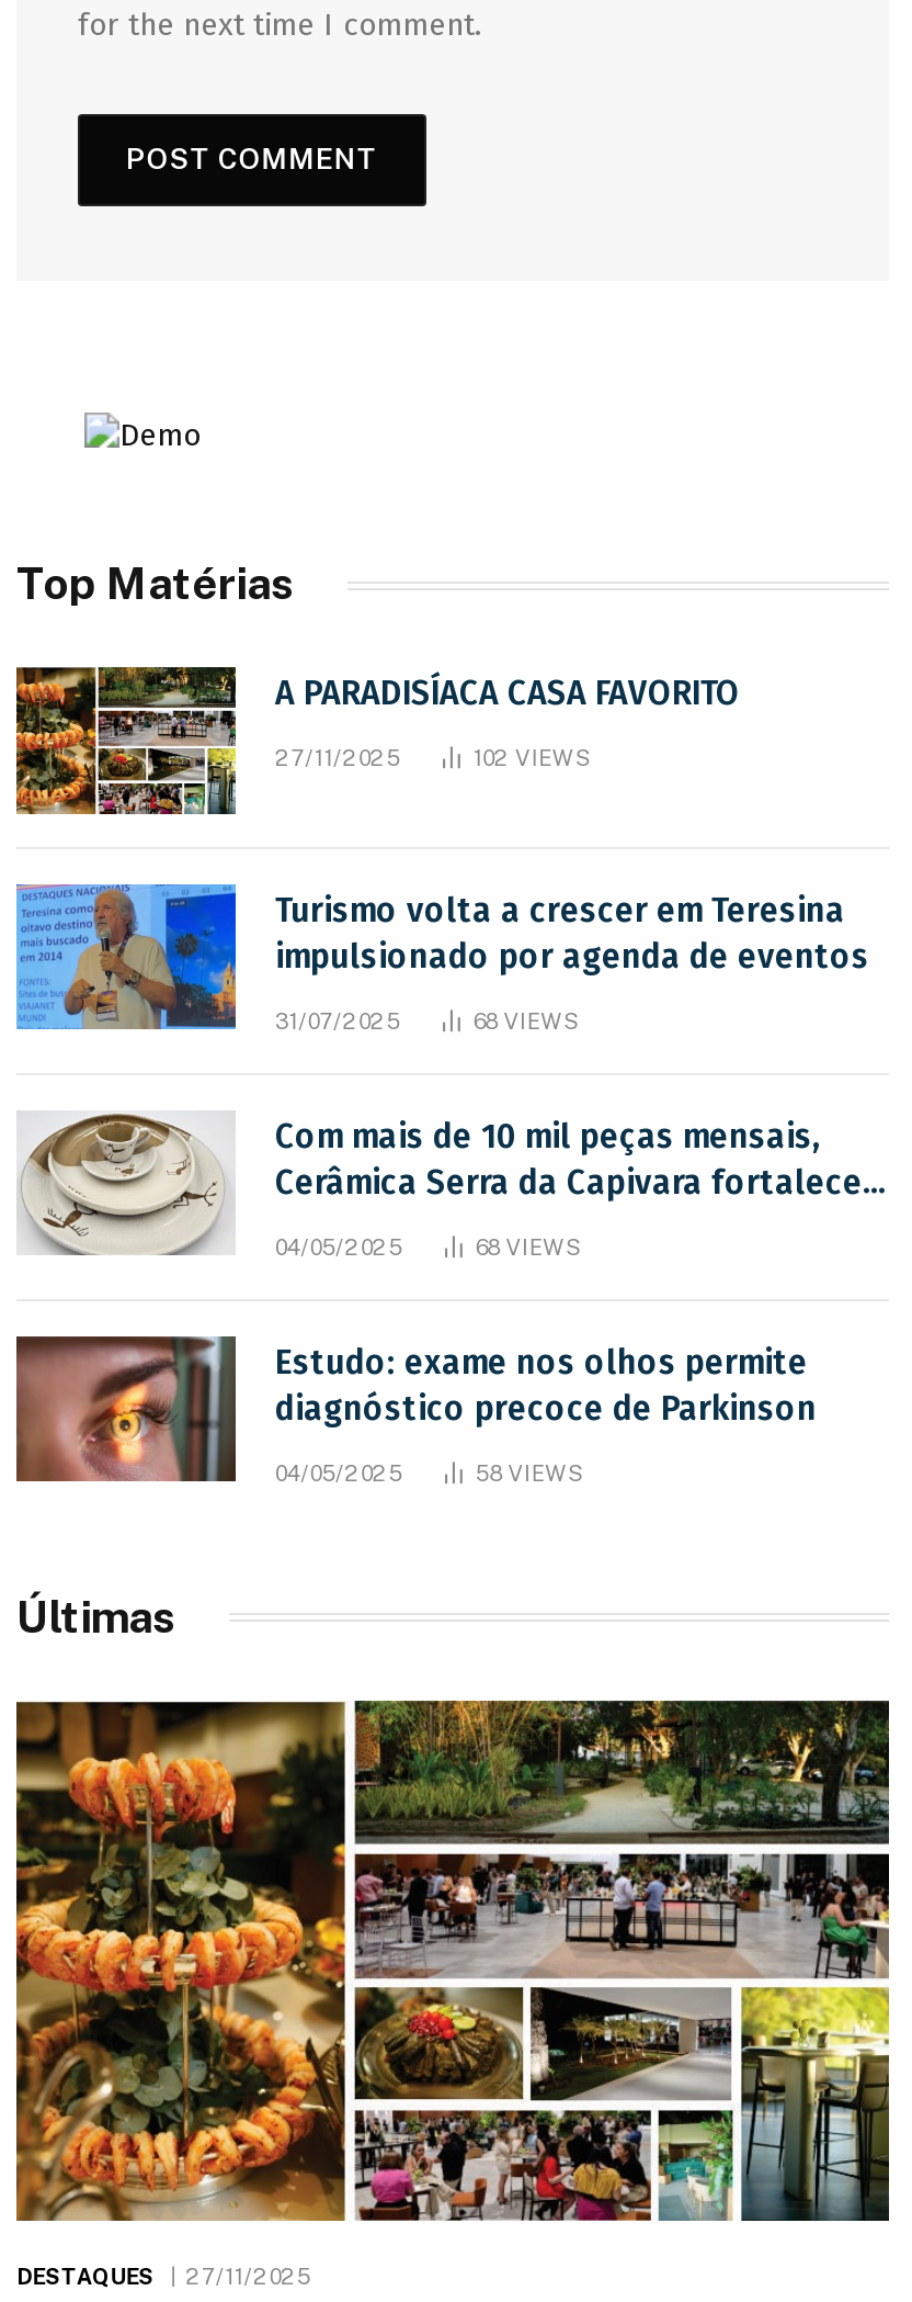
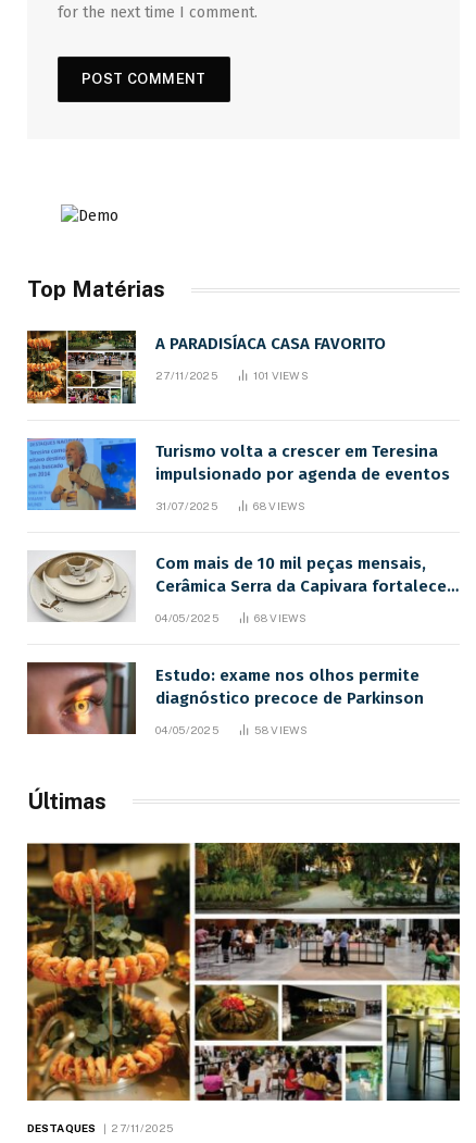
- 102 VIEWS
+ 101 VIEWS
